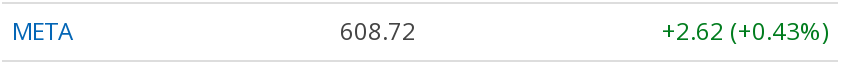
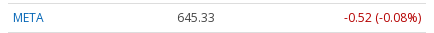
- 608.72
+ 645.33

- +2.62 (+0.43%)
+ -0.52 (-0.08%)
